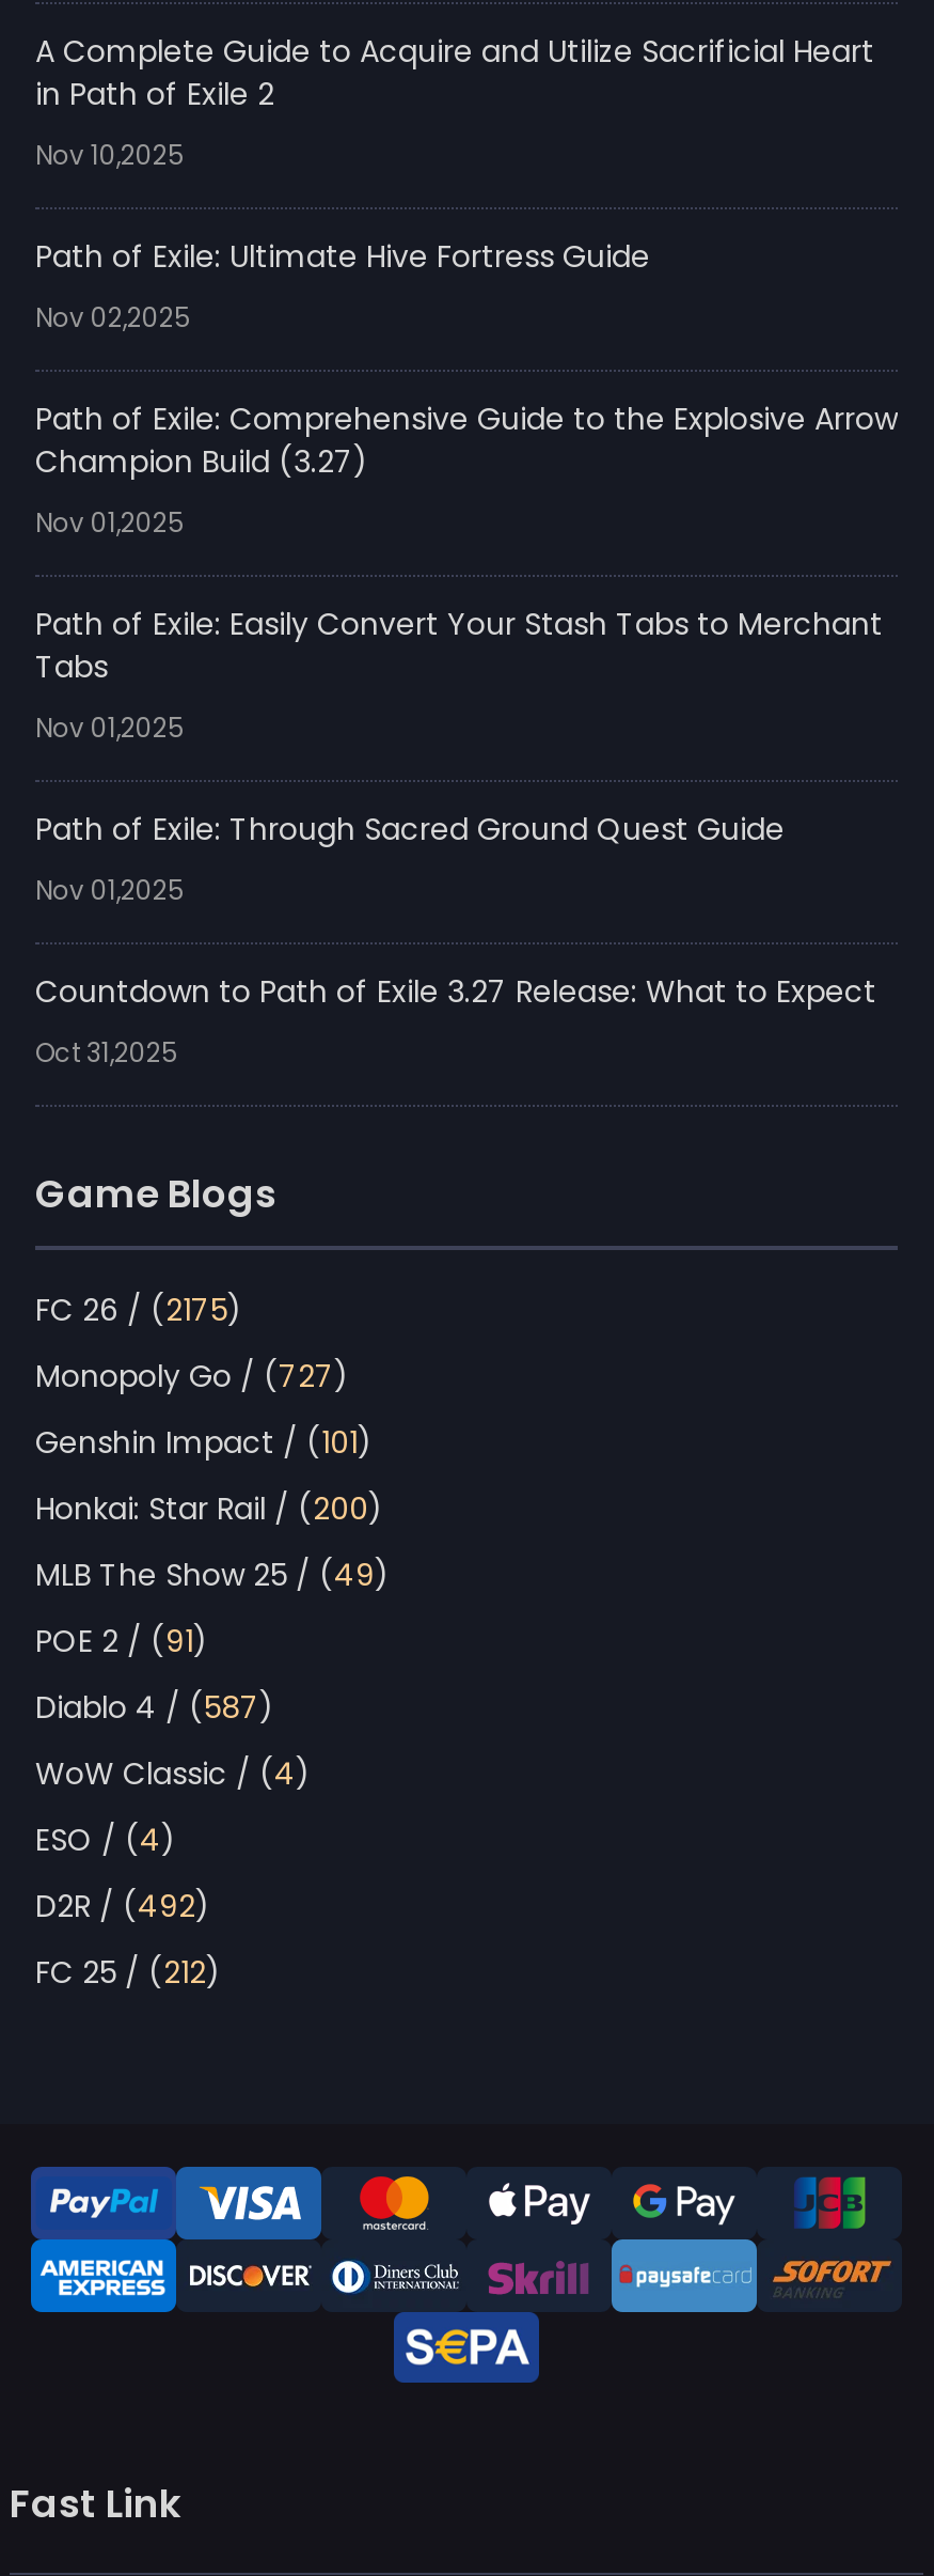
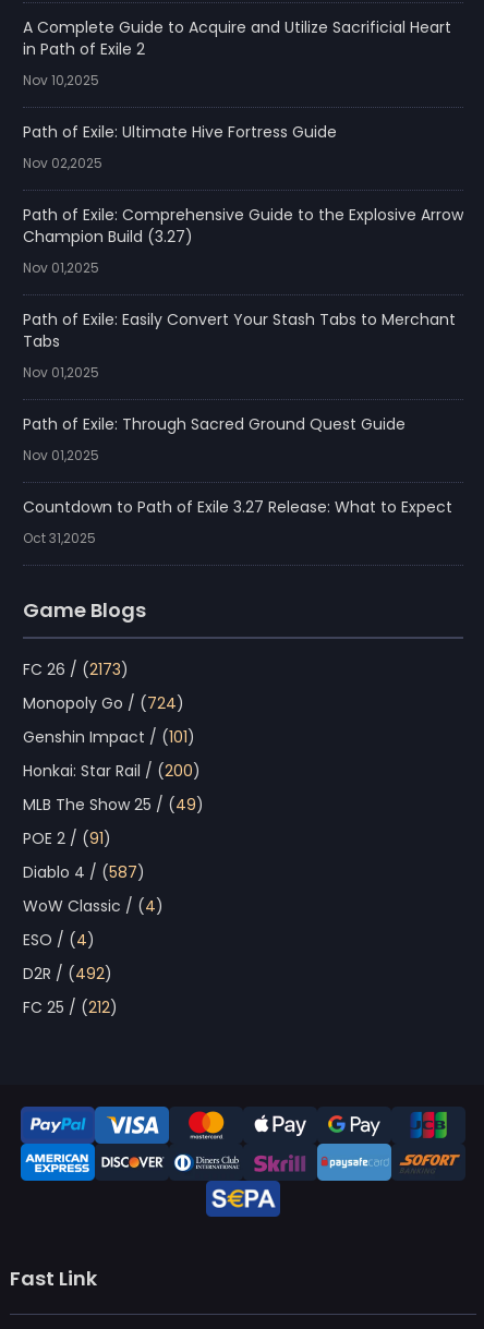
- FC 26 / (2175)
+ FC 26 / (2173)

- Monopoly Go / (727)
+ Monopoly Go / (724)
